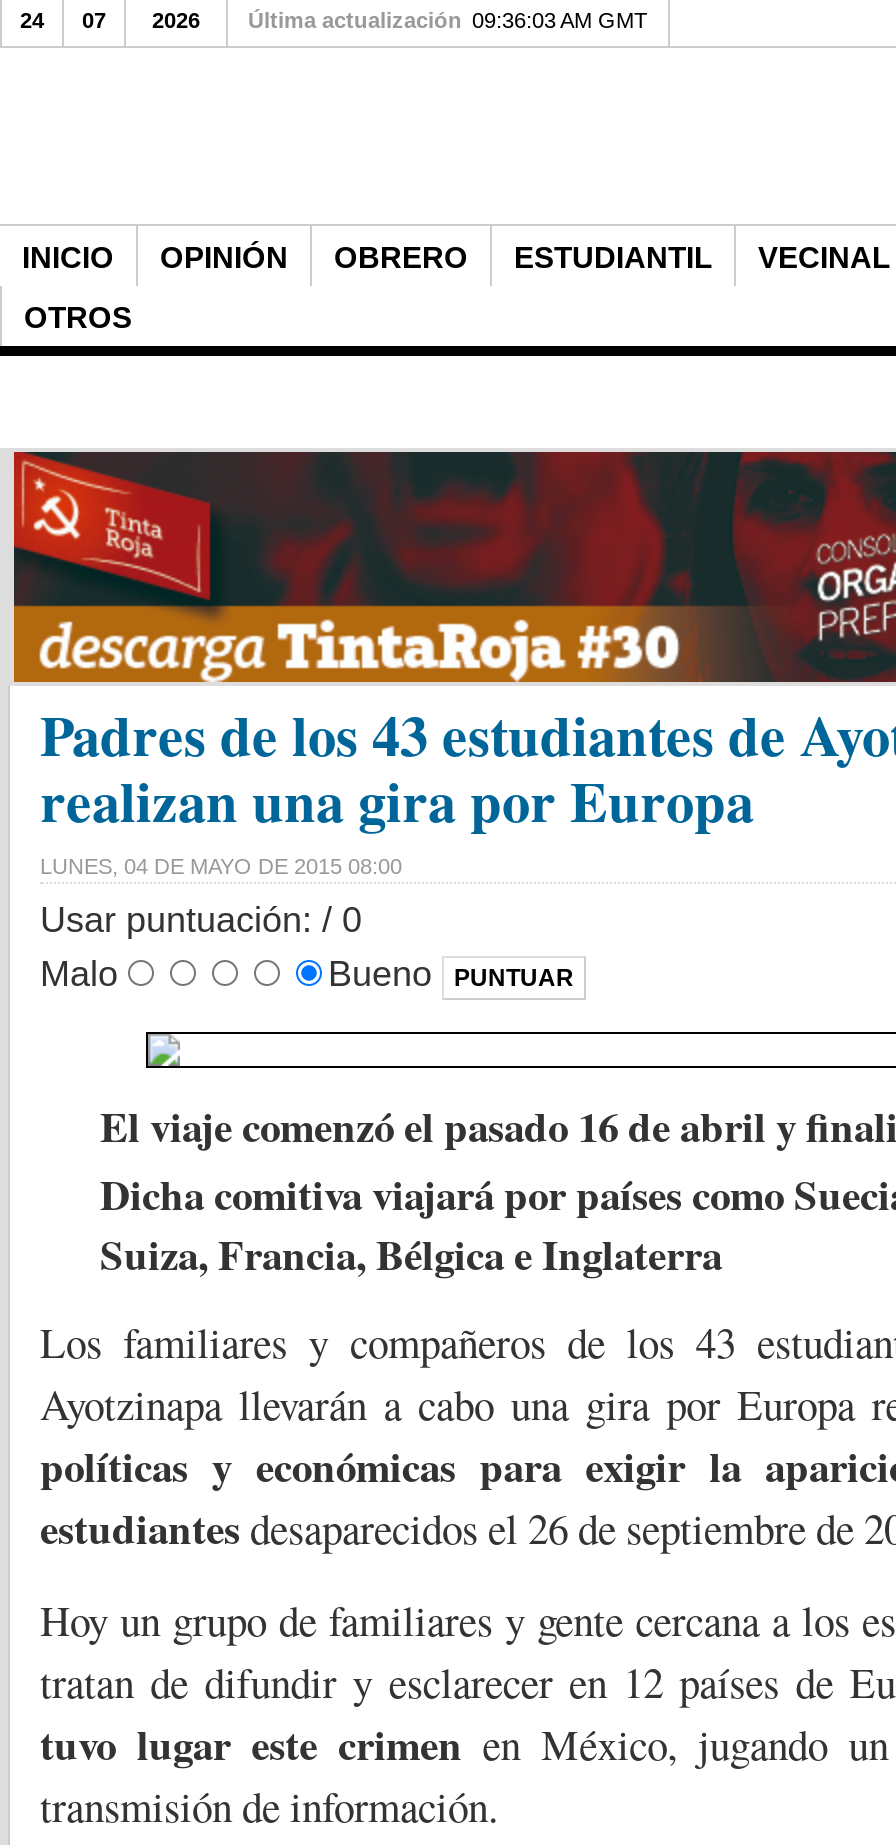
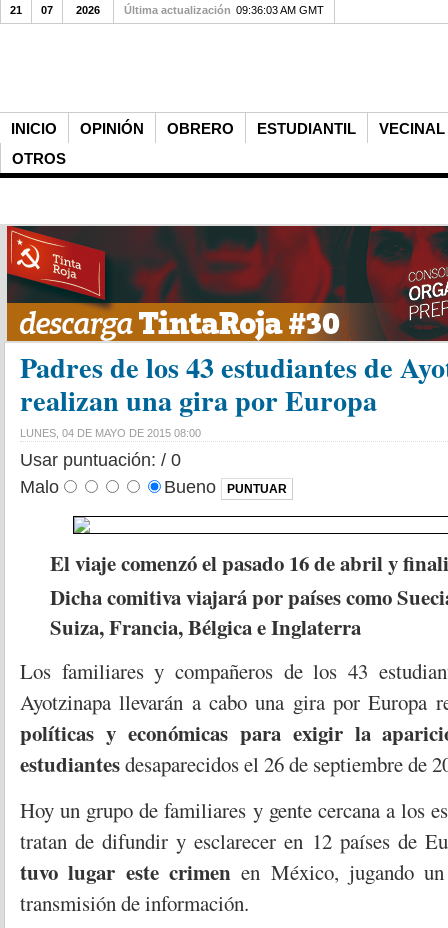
- 24
+ 21
